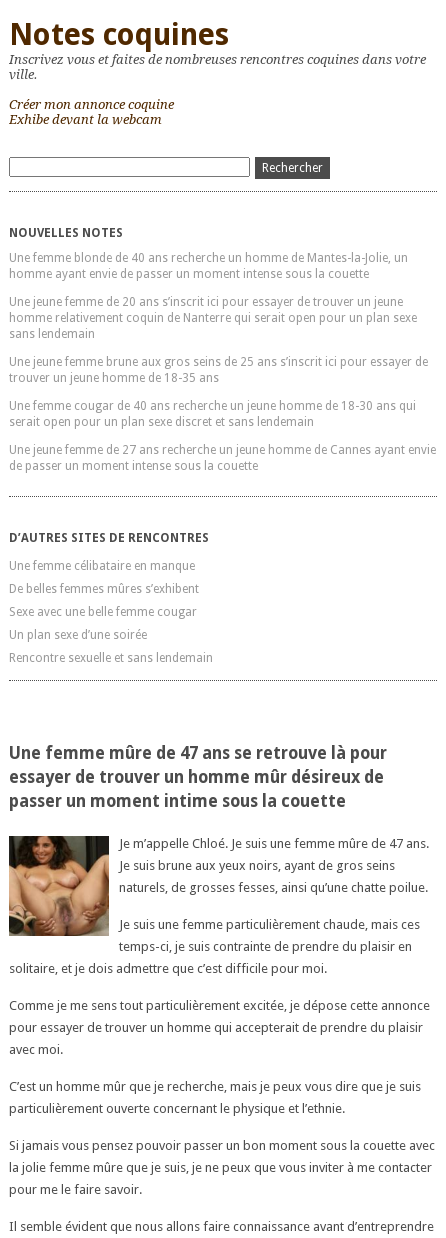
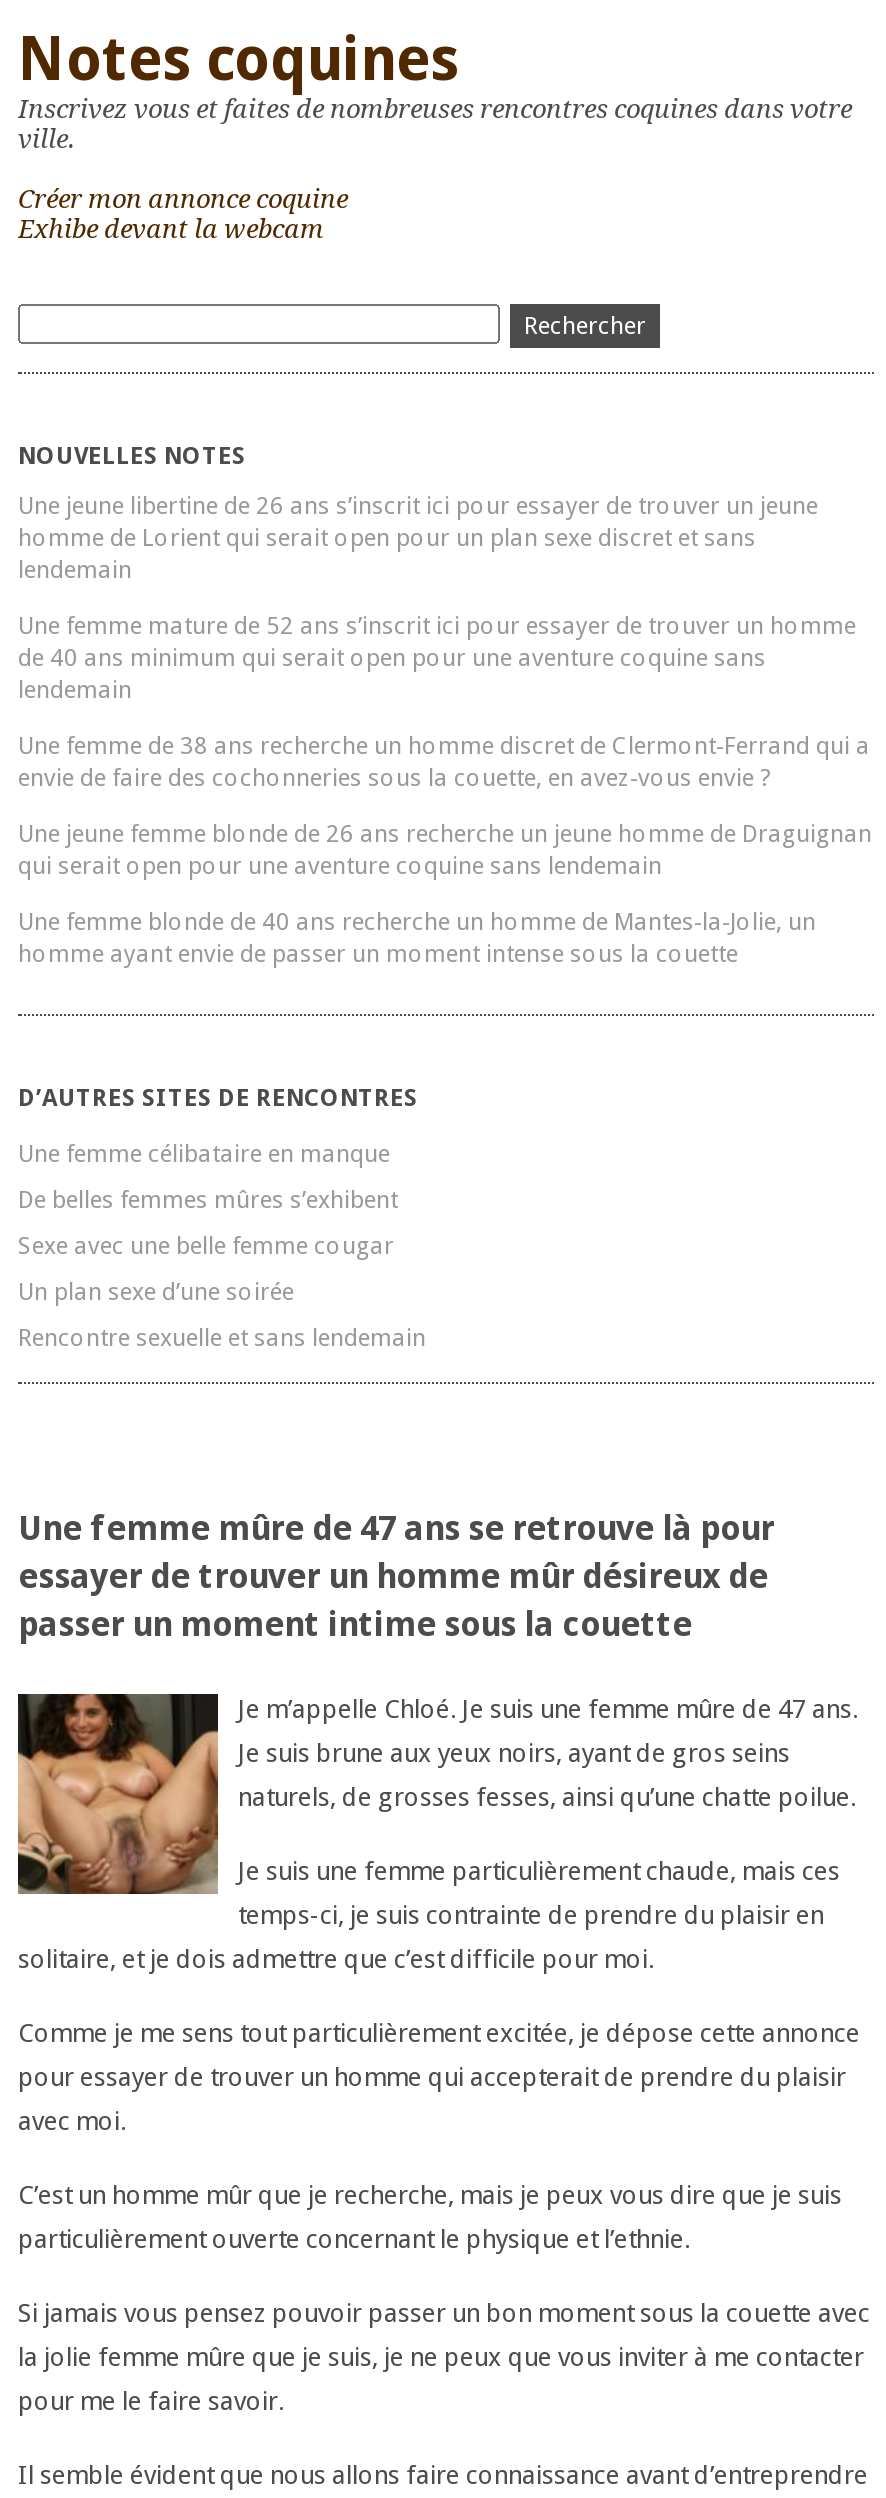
+ Une jeune libertine de 26 ans s’inscrit ici pour essayer de trouver un jeune
+ homme de Lorient qui serait open pour un plan sexe discret et sans
+ lendemain
+ Une femme mature de 52 ans s’inscrit ici pour essayer de trouver un homme
+ de 40 ans minimum qui serait open pour une aventure coquine sans
+ lendemain
+ Une femme de 38 ans recherche un homme discret de Clermont-Ferrand qui a
+ envie de faire des cochonneries sous la couette, en avez-vous envie ?
+ Une jeune femme blonde de 26 ans recherche un jeune homme de Draguignan
+ qui serait open pour une aventure coquine sans lendemain

moved down: Une femme blonde de 40 ans recherche un homme de Mantes-la-Jolie, un | homme ayant envie de passer un moment intense sous la couette

- Une jeune femme de 20 ans s’inscrit ici pour essayer de trouver un jeune
- homme relativement coquin de Nanterre qui serait open pour un plan sexe
- sans lendemain
- Une jeune femme brune aux gros seins de 25 ans s’inscrit ici pour essayer de
- trouver un jeune homme de 18-35 ans
- Une femme cougar de 40 ans recherche un jeune homme de 18-30 ans qui
- serait open pour un plan sexe discret et sans lendemain
- Une jeune femme de 27 ans recherche un jeune homme de Cannes ayant envie
- de passer un moment intense sous la couette
